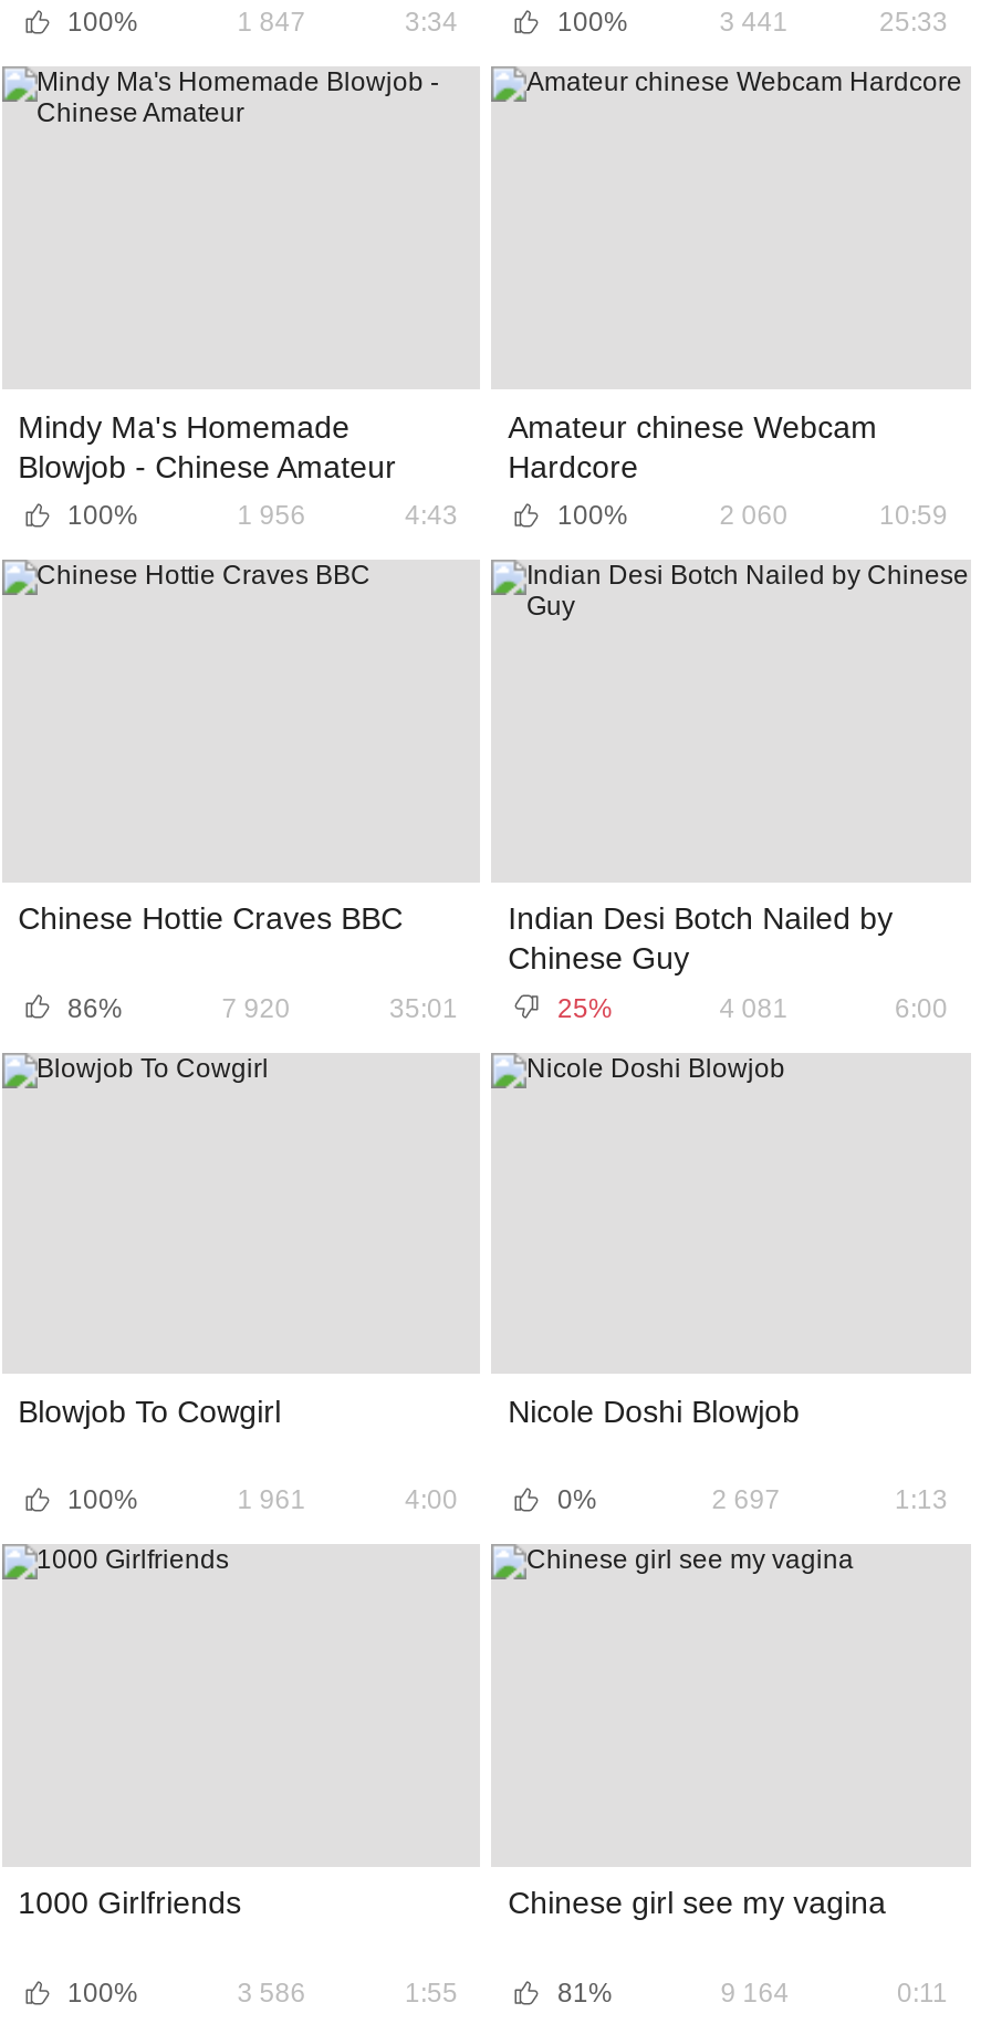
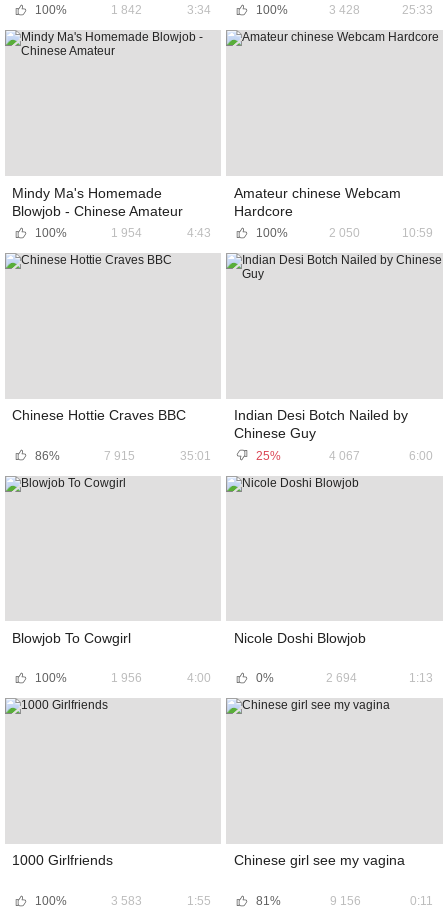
- 1 847
+ 1 842

- 3 441
+ 3 428

- 1 956
+ 1 954

- 2 060
+ 2 050

- 7 920
+ 7 915

- 4 081
+ 4 067

- 1 961
+ 1 956

- 2 697
+ 2 694

- 3 586
+ 3 583

- 9 164
+ 9 156
